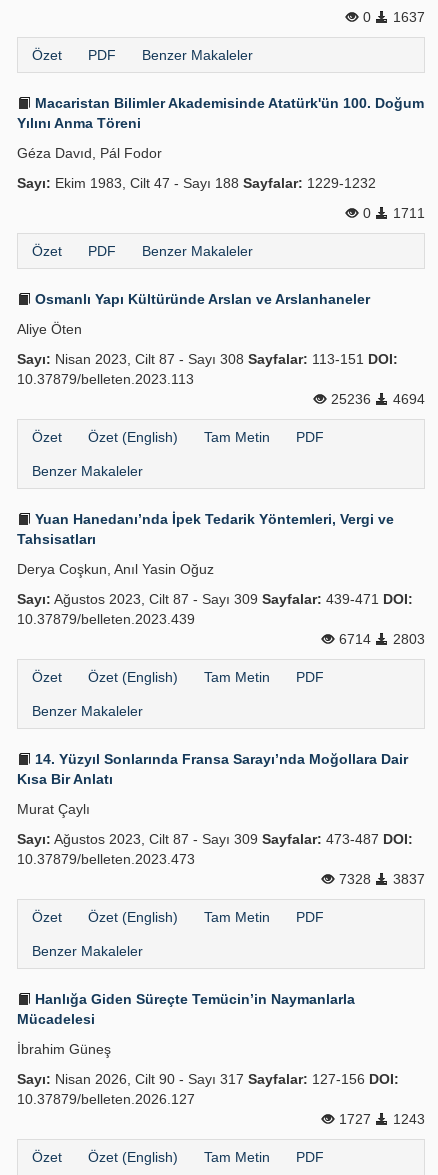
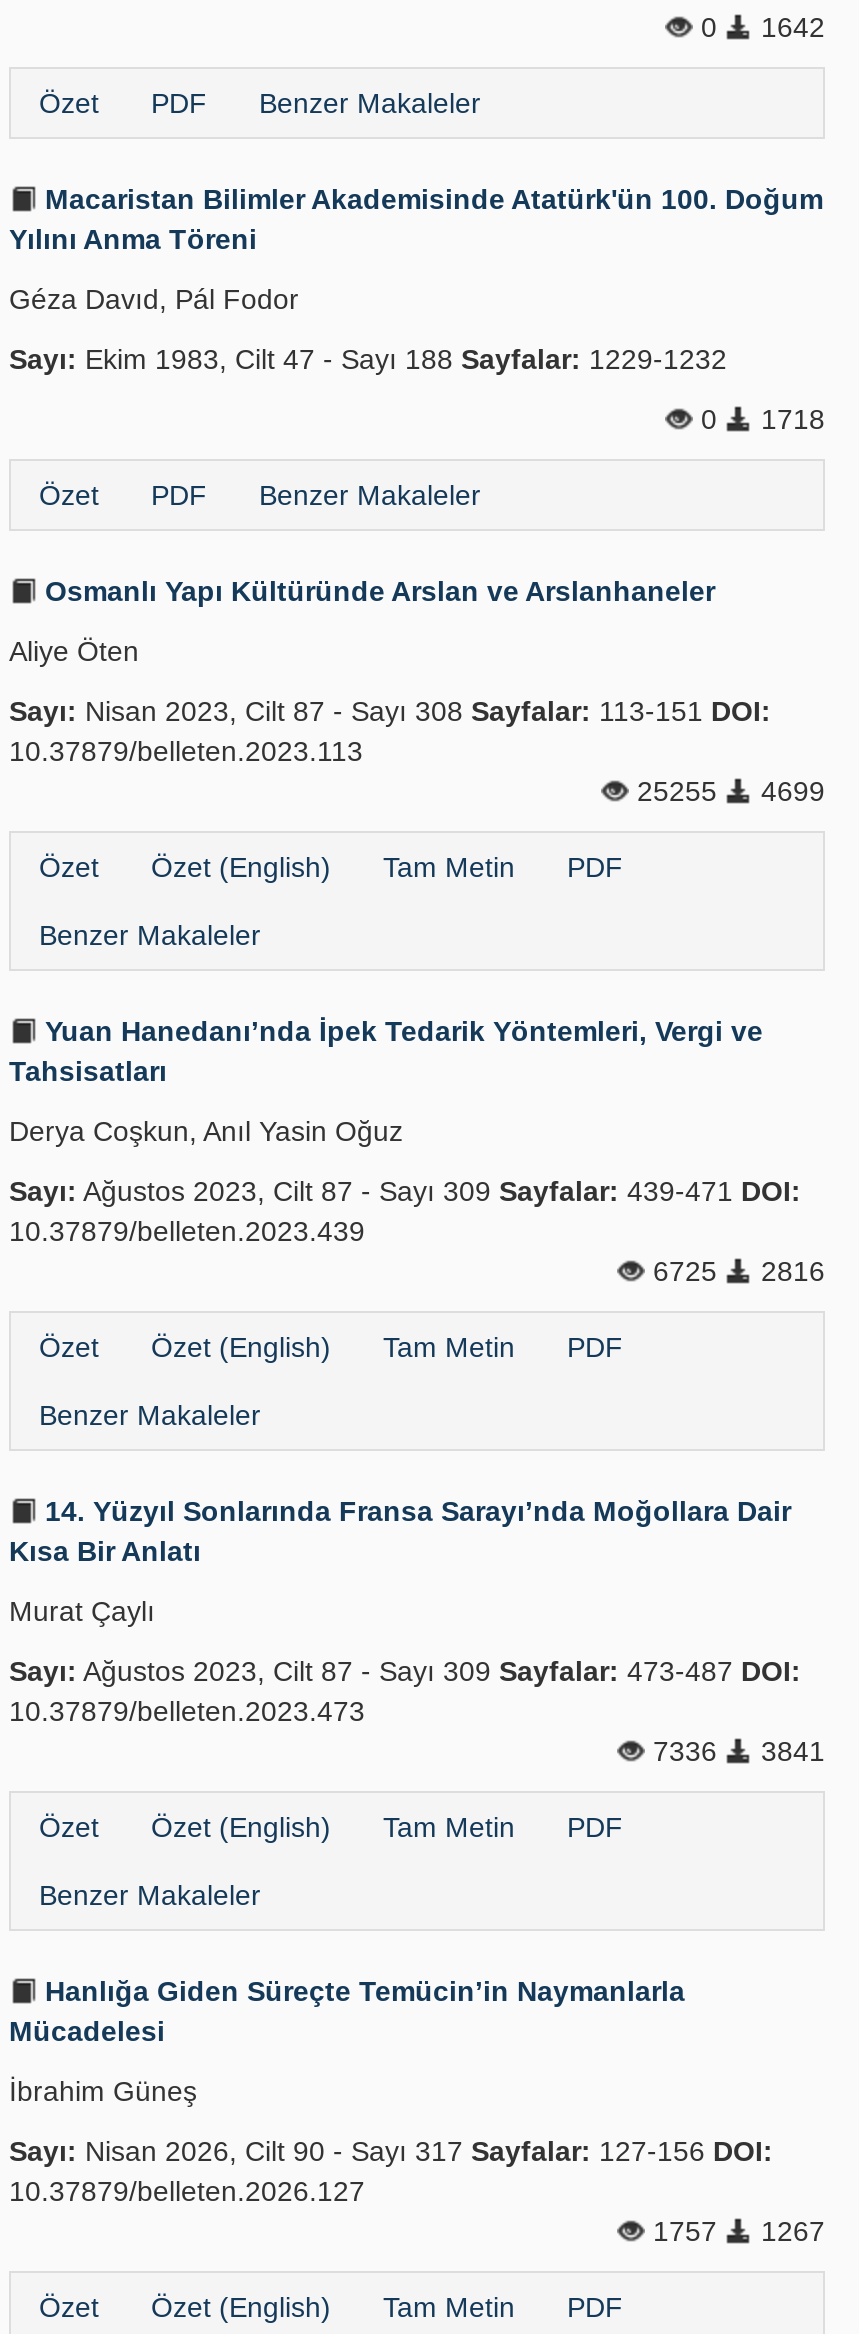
- 0 1637
+ 0 1642

- 0 1711
+ 0 1718

- 25236
+ 25255

- 4694
+ 4699

- 6714
+ 6725

- 2803
+ 2816

- 7328
+ 7336

- 3837
+ 3841

- 1727
+ 1757

- 1243
+ 1267
